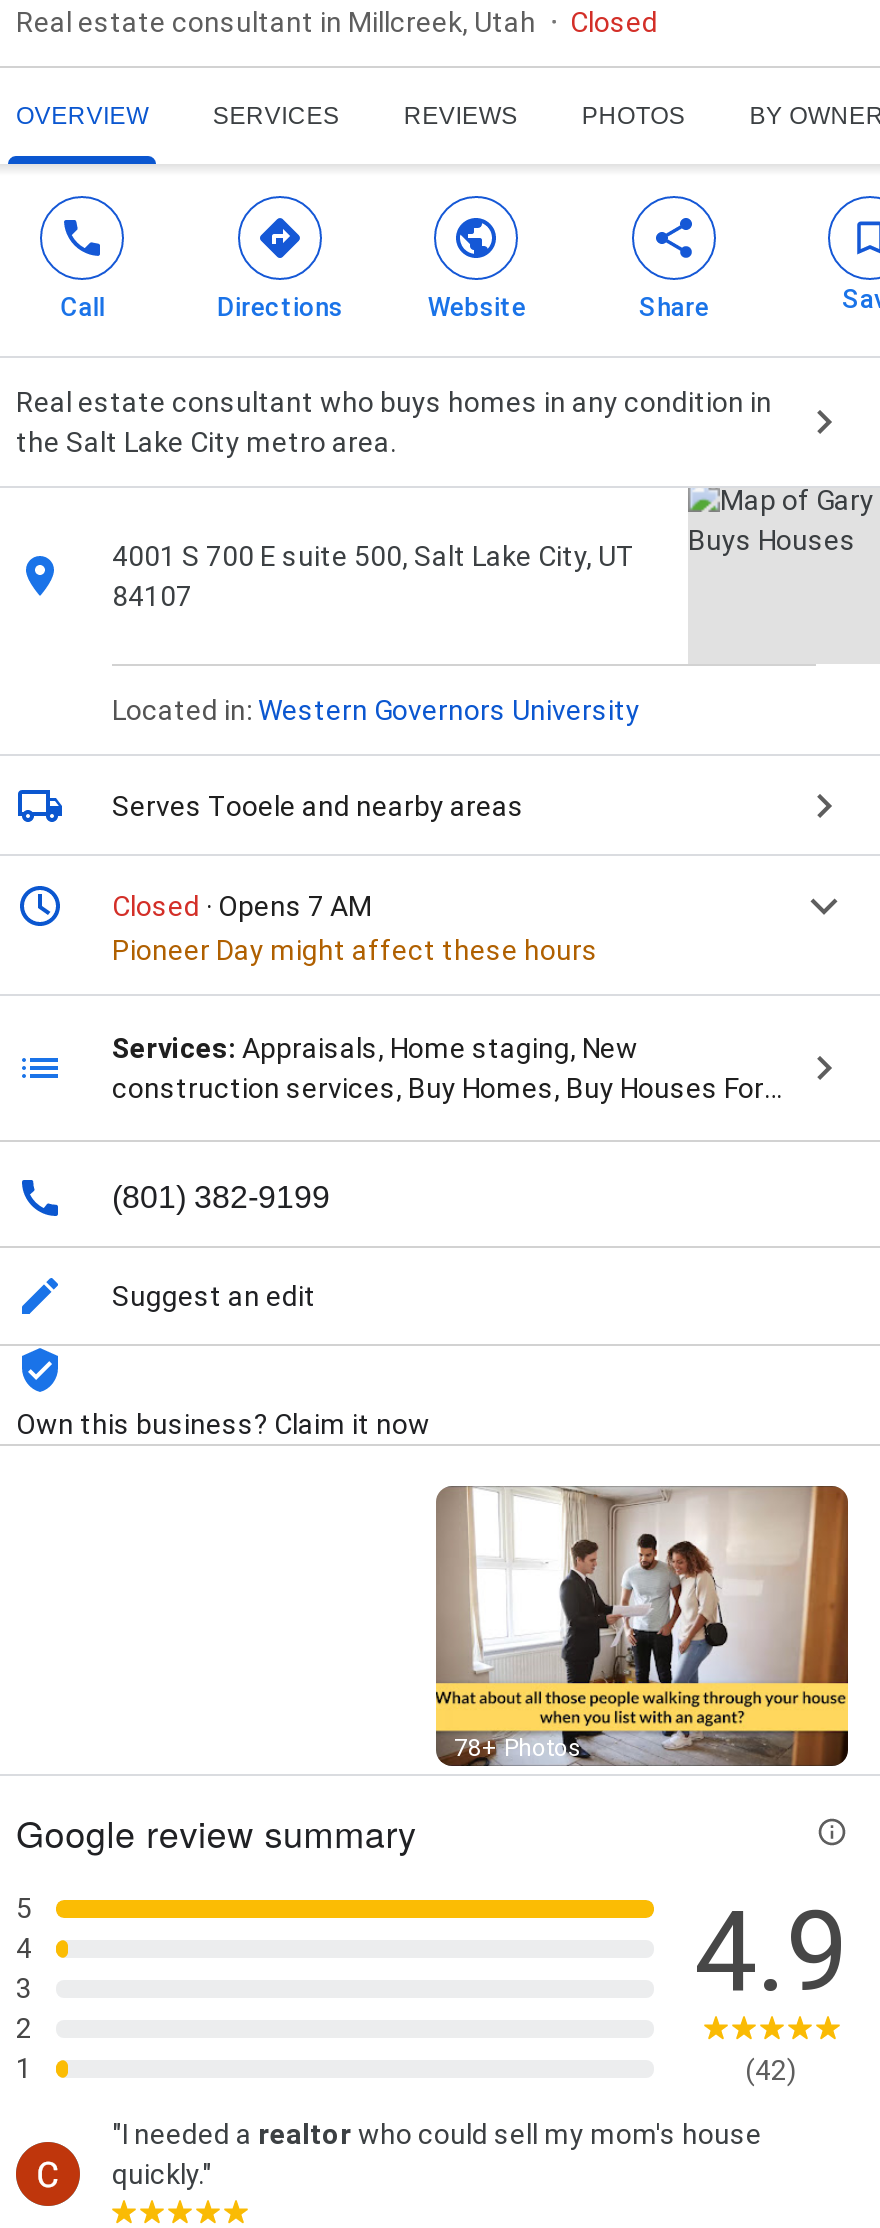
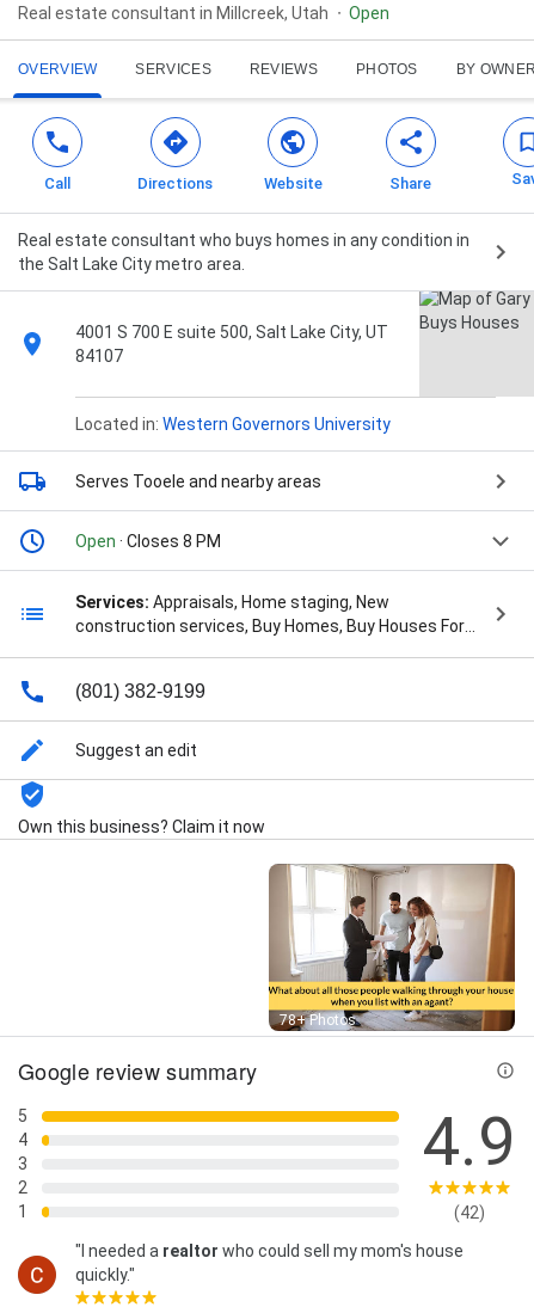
- Closed
+ Open

- Closed · Opens 7 AM
- Pioneer Day might affect these hours
+ Open · Closes 8 PM
